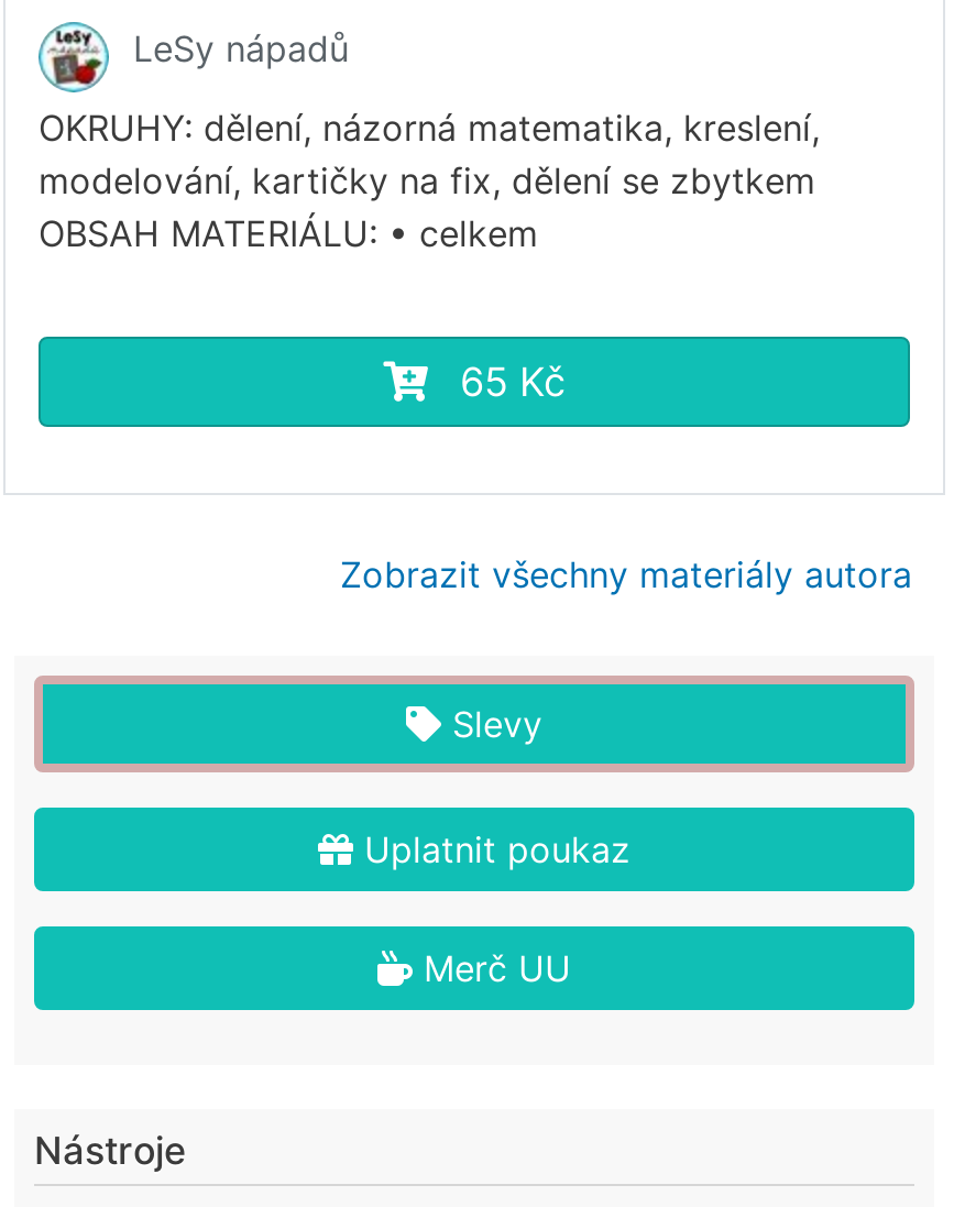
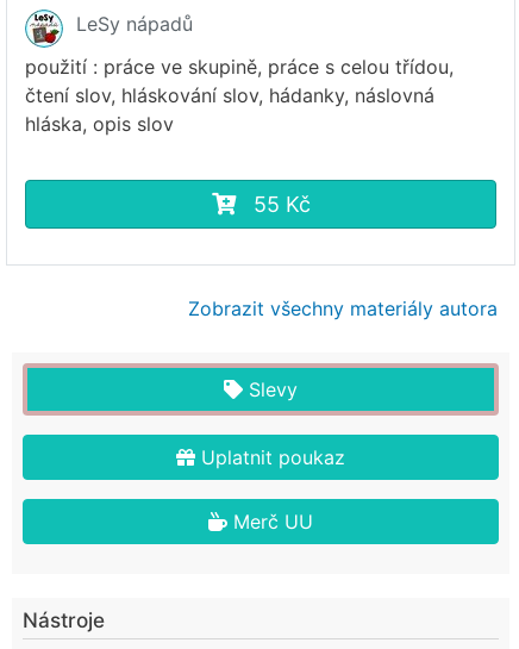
- OKRUHY: dělení, názorná matematika, kreslení,
- modelování, kartičky na fix, dělení se zbytkem
- OBSAH MATERIÁLU: • celkem
+ použití : práce ve skupině, práce s celou třídou,
+ čtení slov, hláskování slov, hádanky, náslovná
+ hláska, opis slov

- 65 Kč
+ 55 Kč
